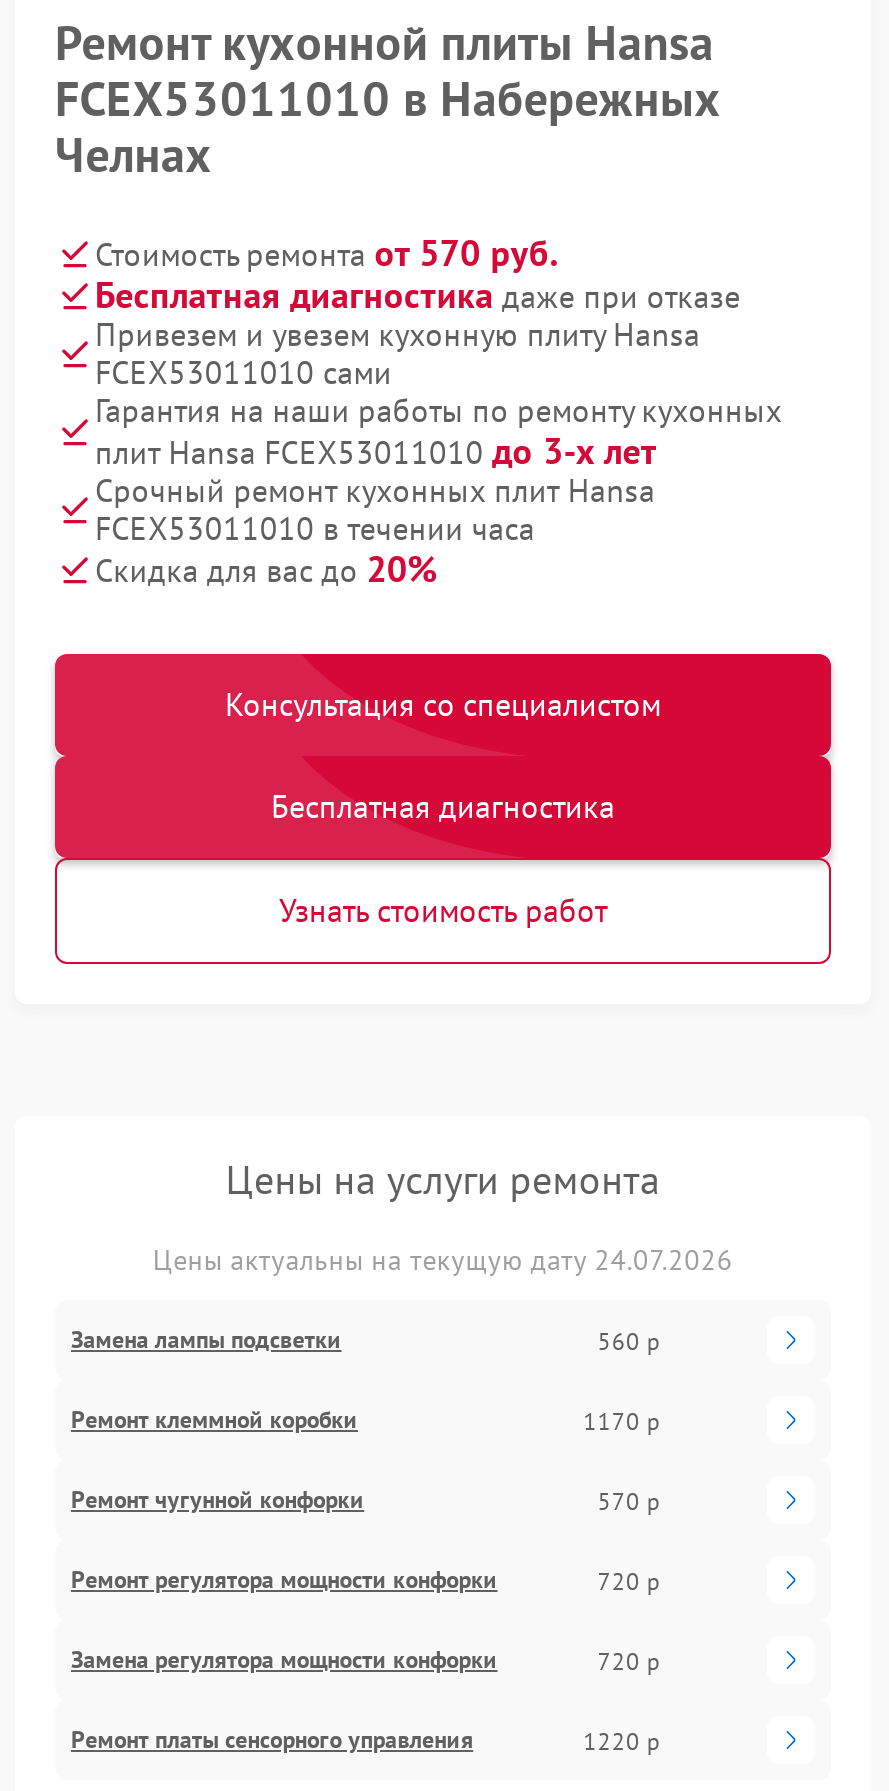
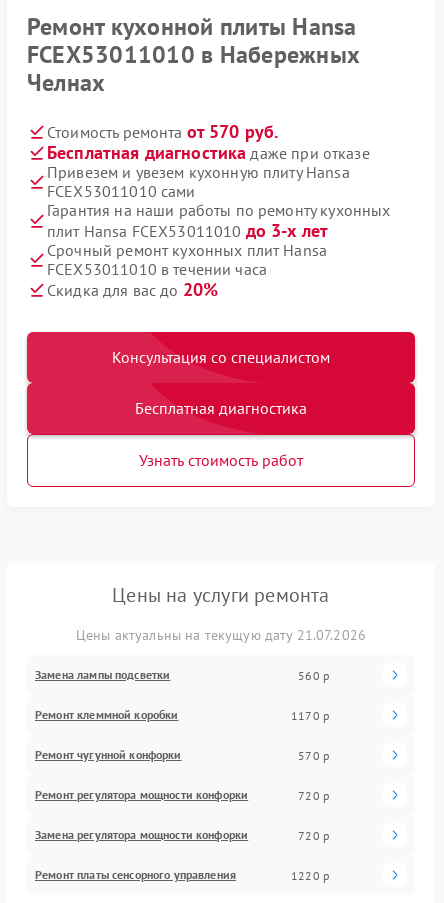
- Цены актуальны на текущую дату 24.07.2026
+ Цены актуальны на текущую дату 21.07.2026
